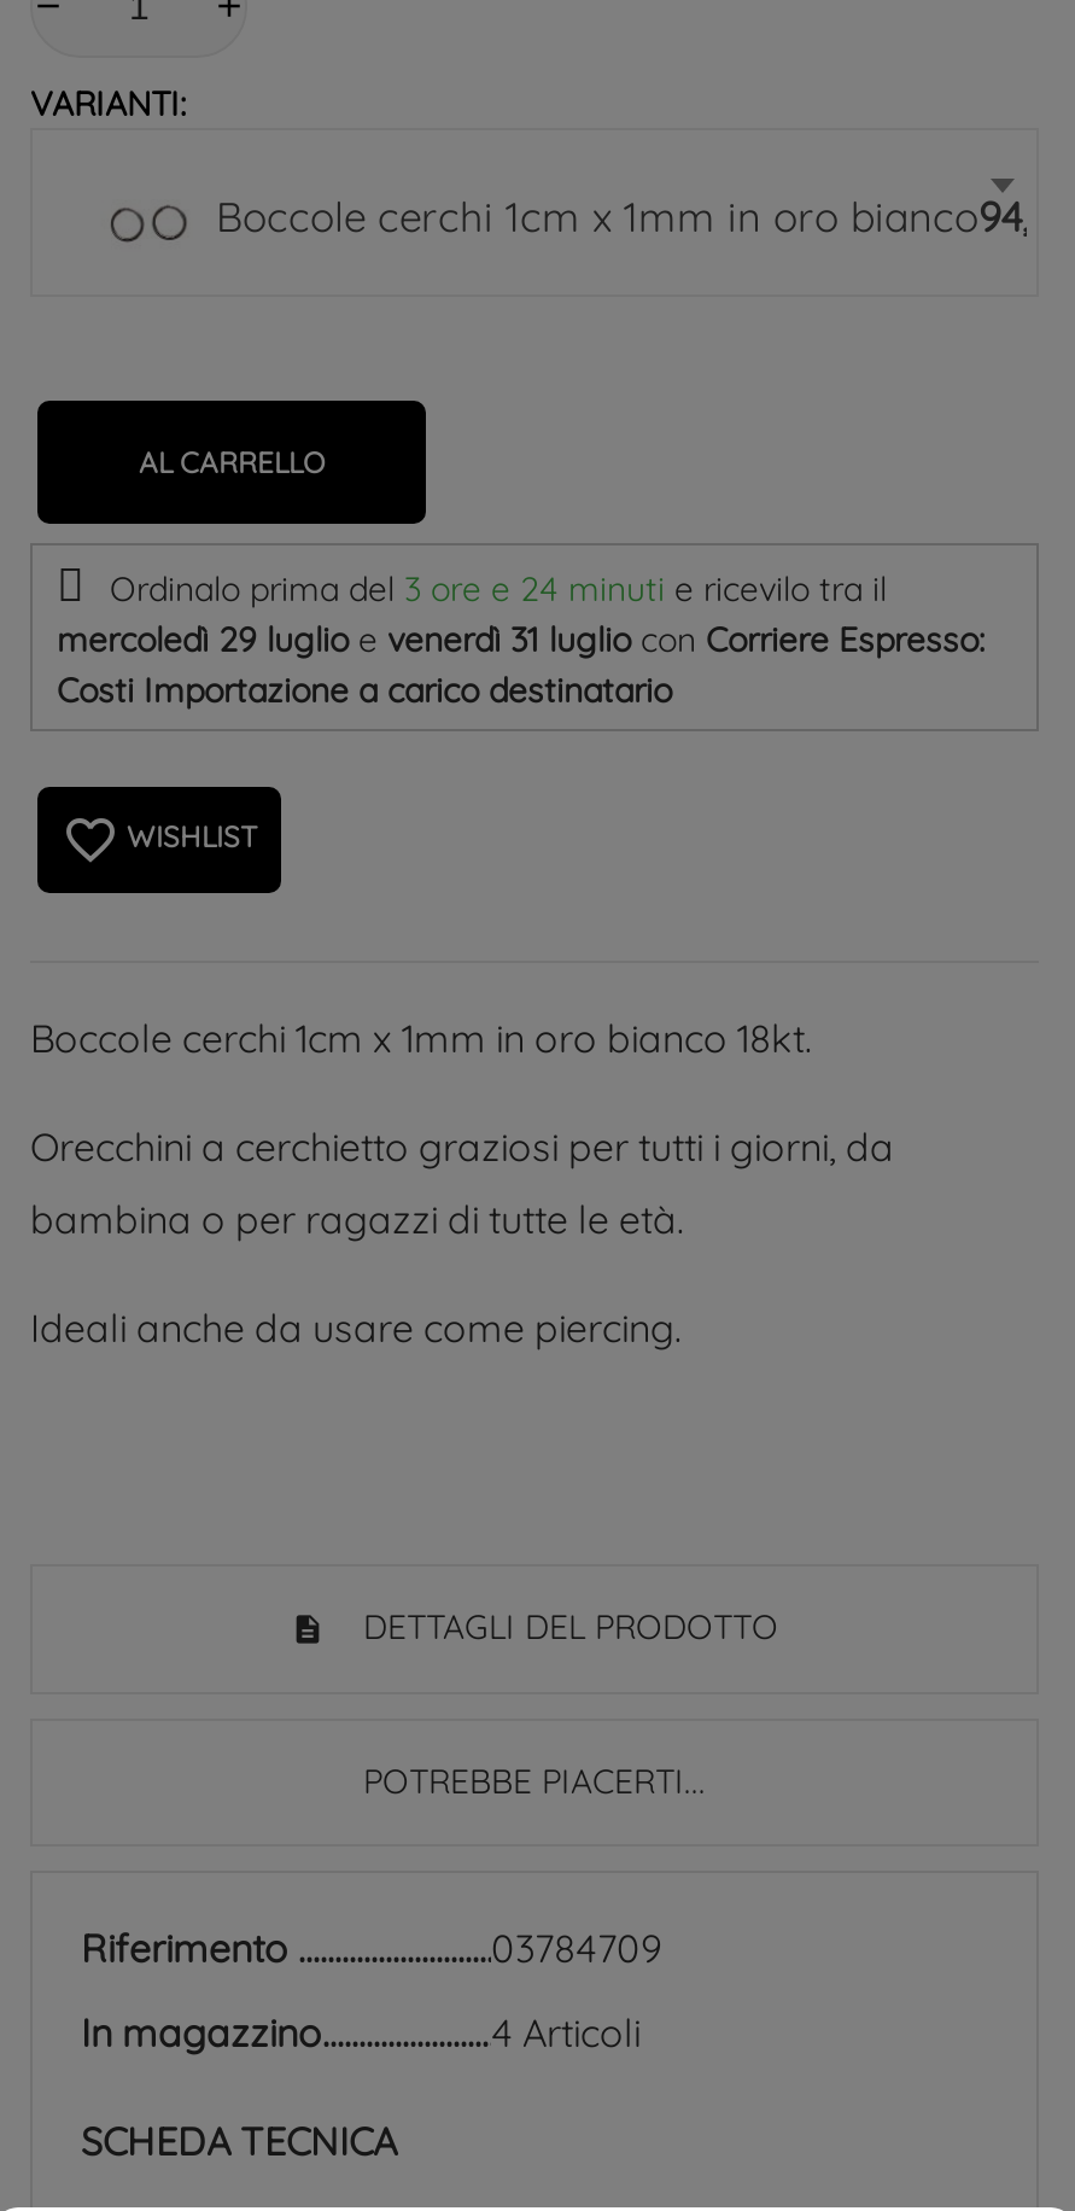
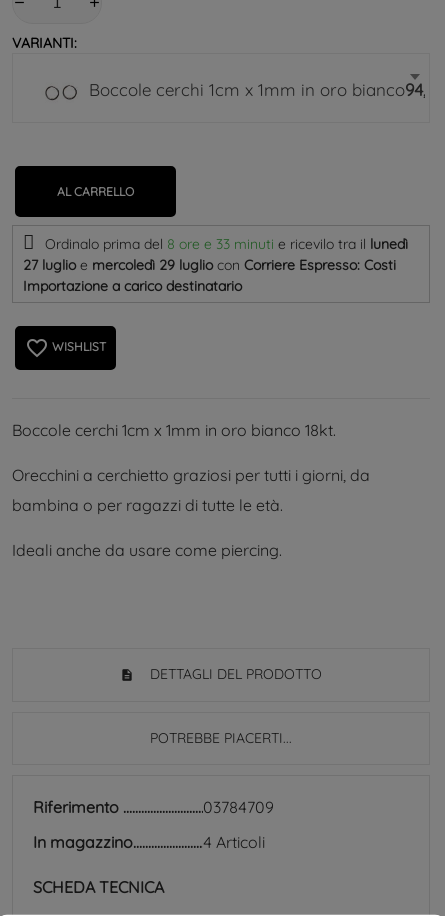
- Ordinalo prima del 3 ore e 24 minuti e ricevilo tra il
- mercoledì 29 luglio e venerdì 31 luglio con Corriere Espresso:
- Costi Importazione a carico destinatario
+ Ordinalo prima del 8 ore e 33 minuti e ricevilo tra il lunedì
+ 27 luglio e mercoledì 29 luglio con Corriere Espresso: Costi
+ Importazione a carico destinatario
